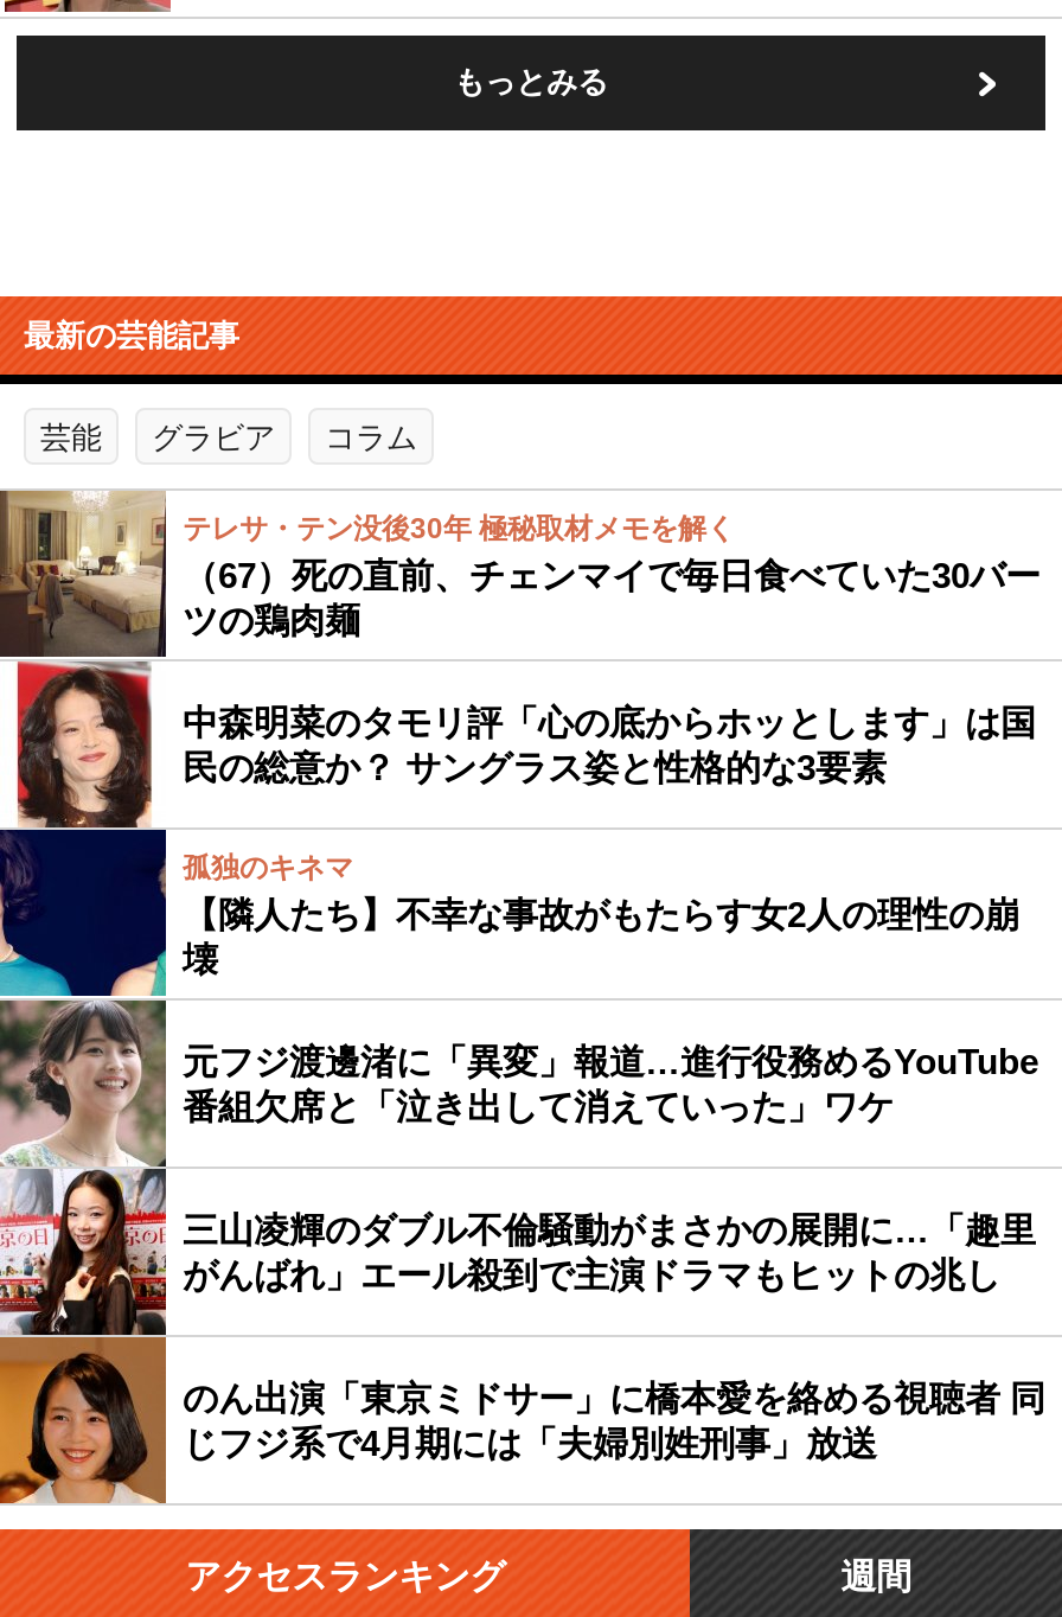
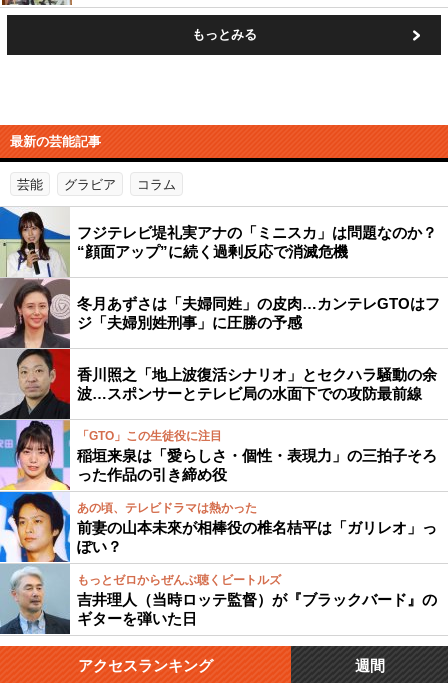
- [image]
- テレサ・テン没後30年 極秘取材メモを解く
- （67）死の直前、チェンマイで毎日食べていた30バー
- ツの鶏肉麺
+ [image]
+ フジテレビ堤礼実アナの「ミニスカ」は問題なのか？
+ “顔面アップ”に続く過剰反応で消滅危機

- 中森明菜のタモリ評「心の底からホッとします」は国
- 民の総意か？ サングラス姿と性格的な3要素
+ 冬月あずさは「夫婦同姓」の皮肉…カンテレGTOはフ
+ ジ「夫婦別姓刑事」に圧勝の予感

- 孤独のキネマ
- 【隣人たち】不幸な事故がもたらす女2人の理性の崩
- 壊
+ 香川照之「地上波復活シナリオ」とセクハラ騒動の余
+ 波…スポンサーとテレビ局の水面下での攻防最前線

- 元フジ渡邊渚に「異変」報道…進行役務めるYouTube
- 番組欠席と「泣き出して消えていった」ワケ
+ 「GTO」この生徒役に注目
+ 稲垣来泉は「愛らしさ・個性・表現力」の三拍子そろ
+ った作品の引き締め役

- 三山凌輝のダブル不倫騒動がまさかの展開に…「趣里
- がんばれ」エール殺到で主演ドラマもヒットの兆し
+ あの頃、テレビドラマは熱かった
+ 前妻の山本未來が相棒役の椎名桔平は「ガリレオ」っ
+ ぽい？

- のん出演「東京ミドサー」に橋本愛を絡める視聴者 同
- じフジ系で4月期には「夫婦別姓刑事」放送
+ もっとゼロからぜんぶ聴くビートルズ
+ 吉井理人（当時ロッテ監督）が『ブラックバード』の
+ ギターを弾いた日
